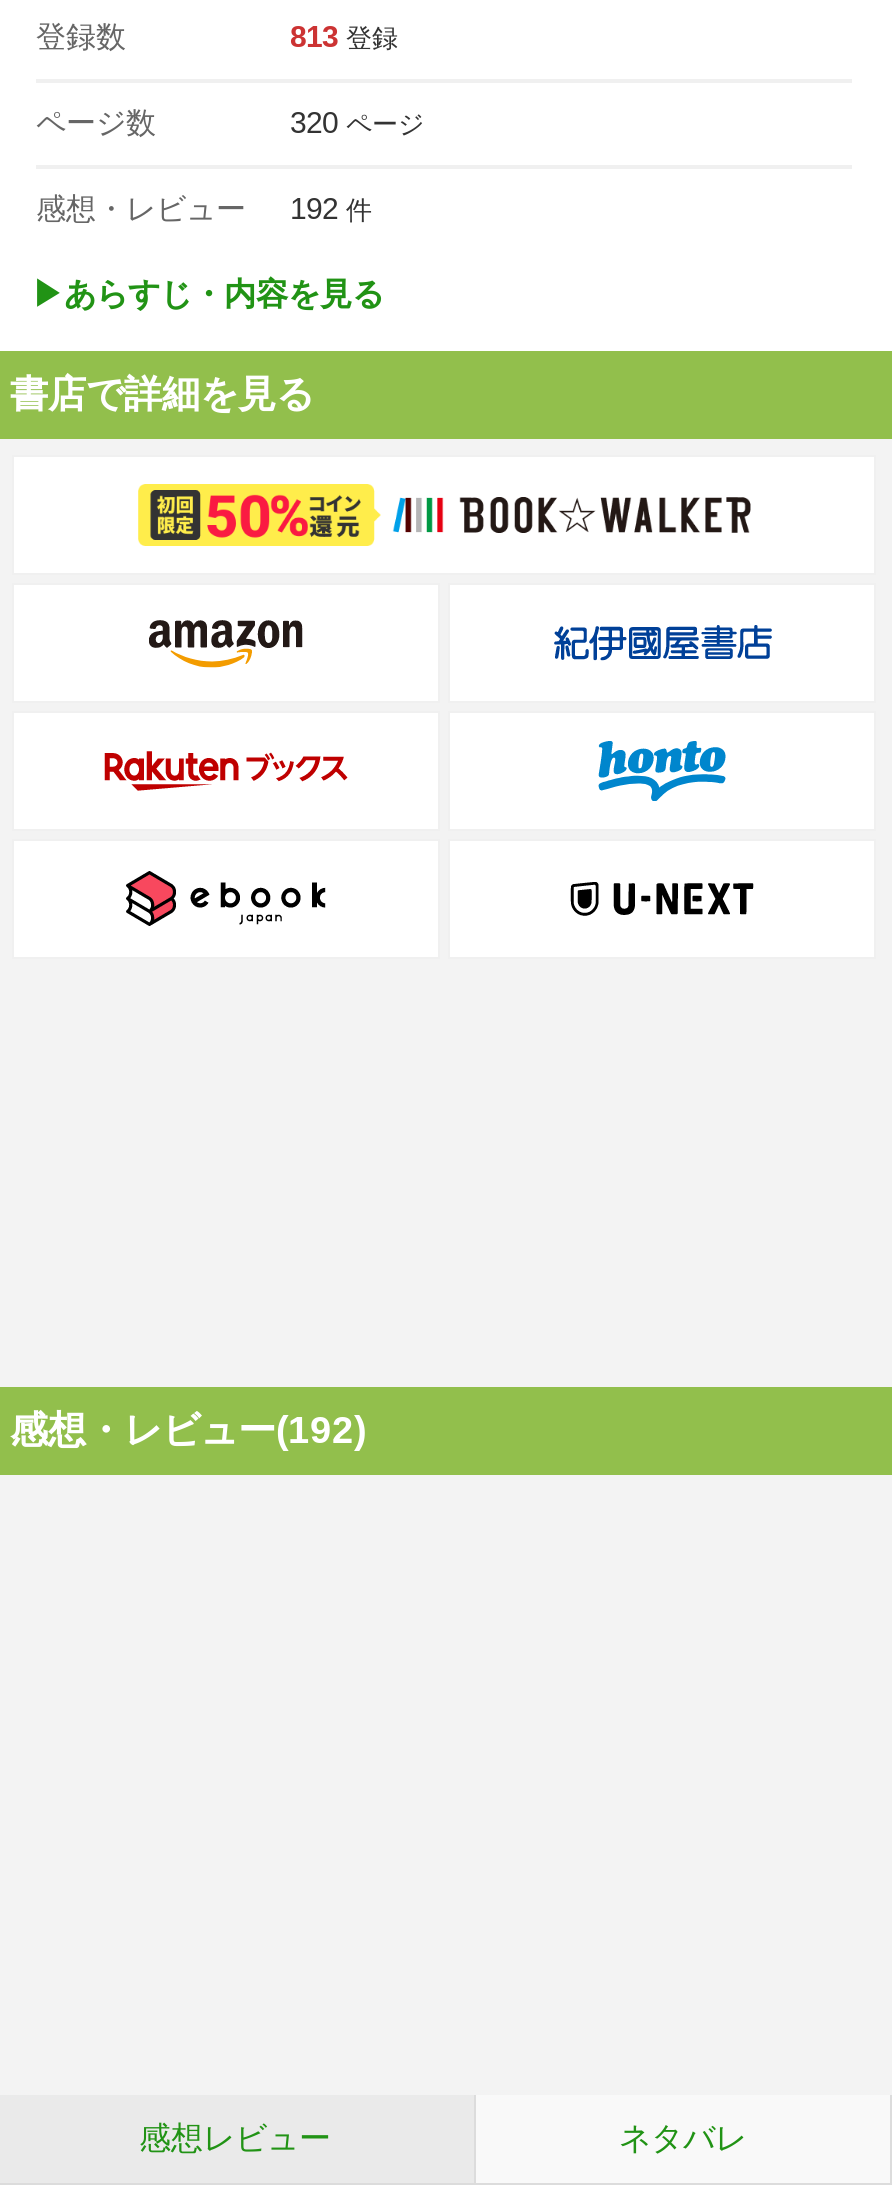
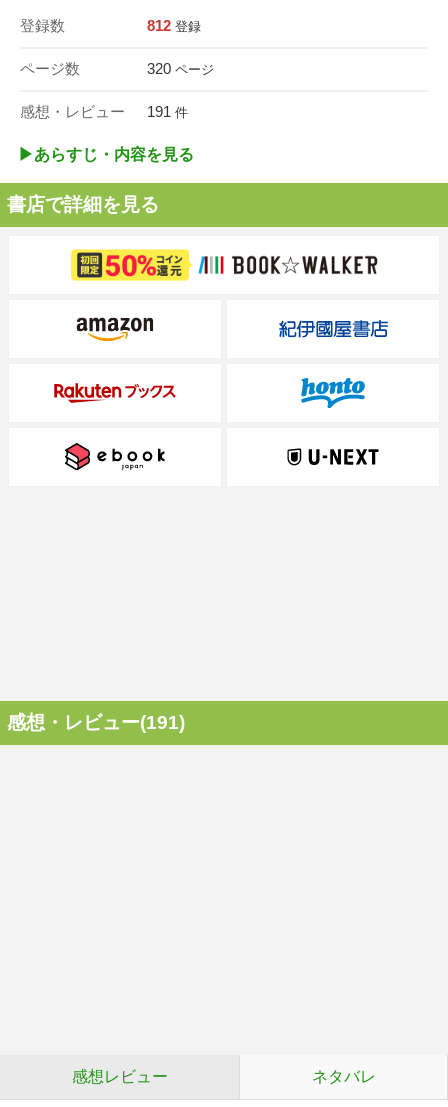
- 813 登録
+ 812 登録

- 感想・レビュー 192 件
+ 感想・レビュー 191 件

- 感想・レビュー(192)
+ 感想・レビュー(191)
